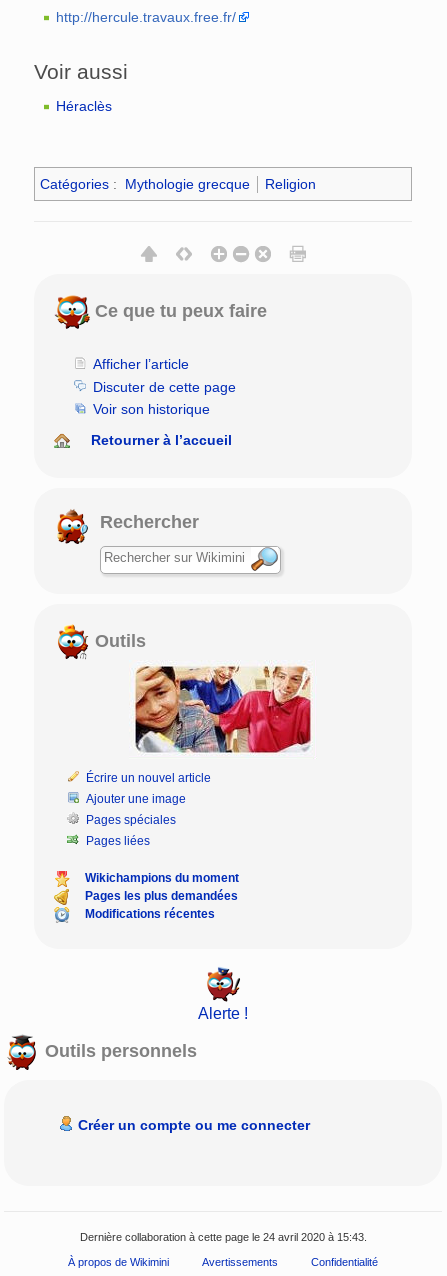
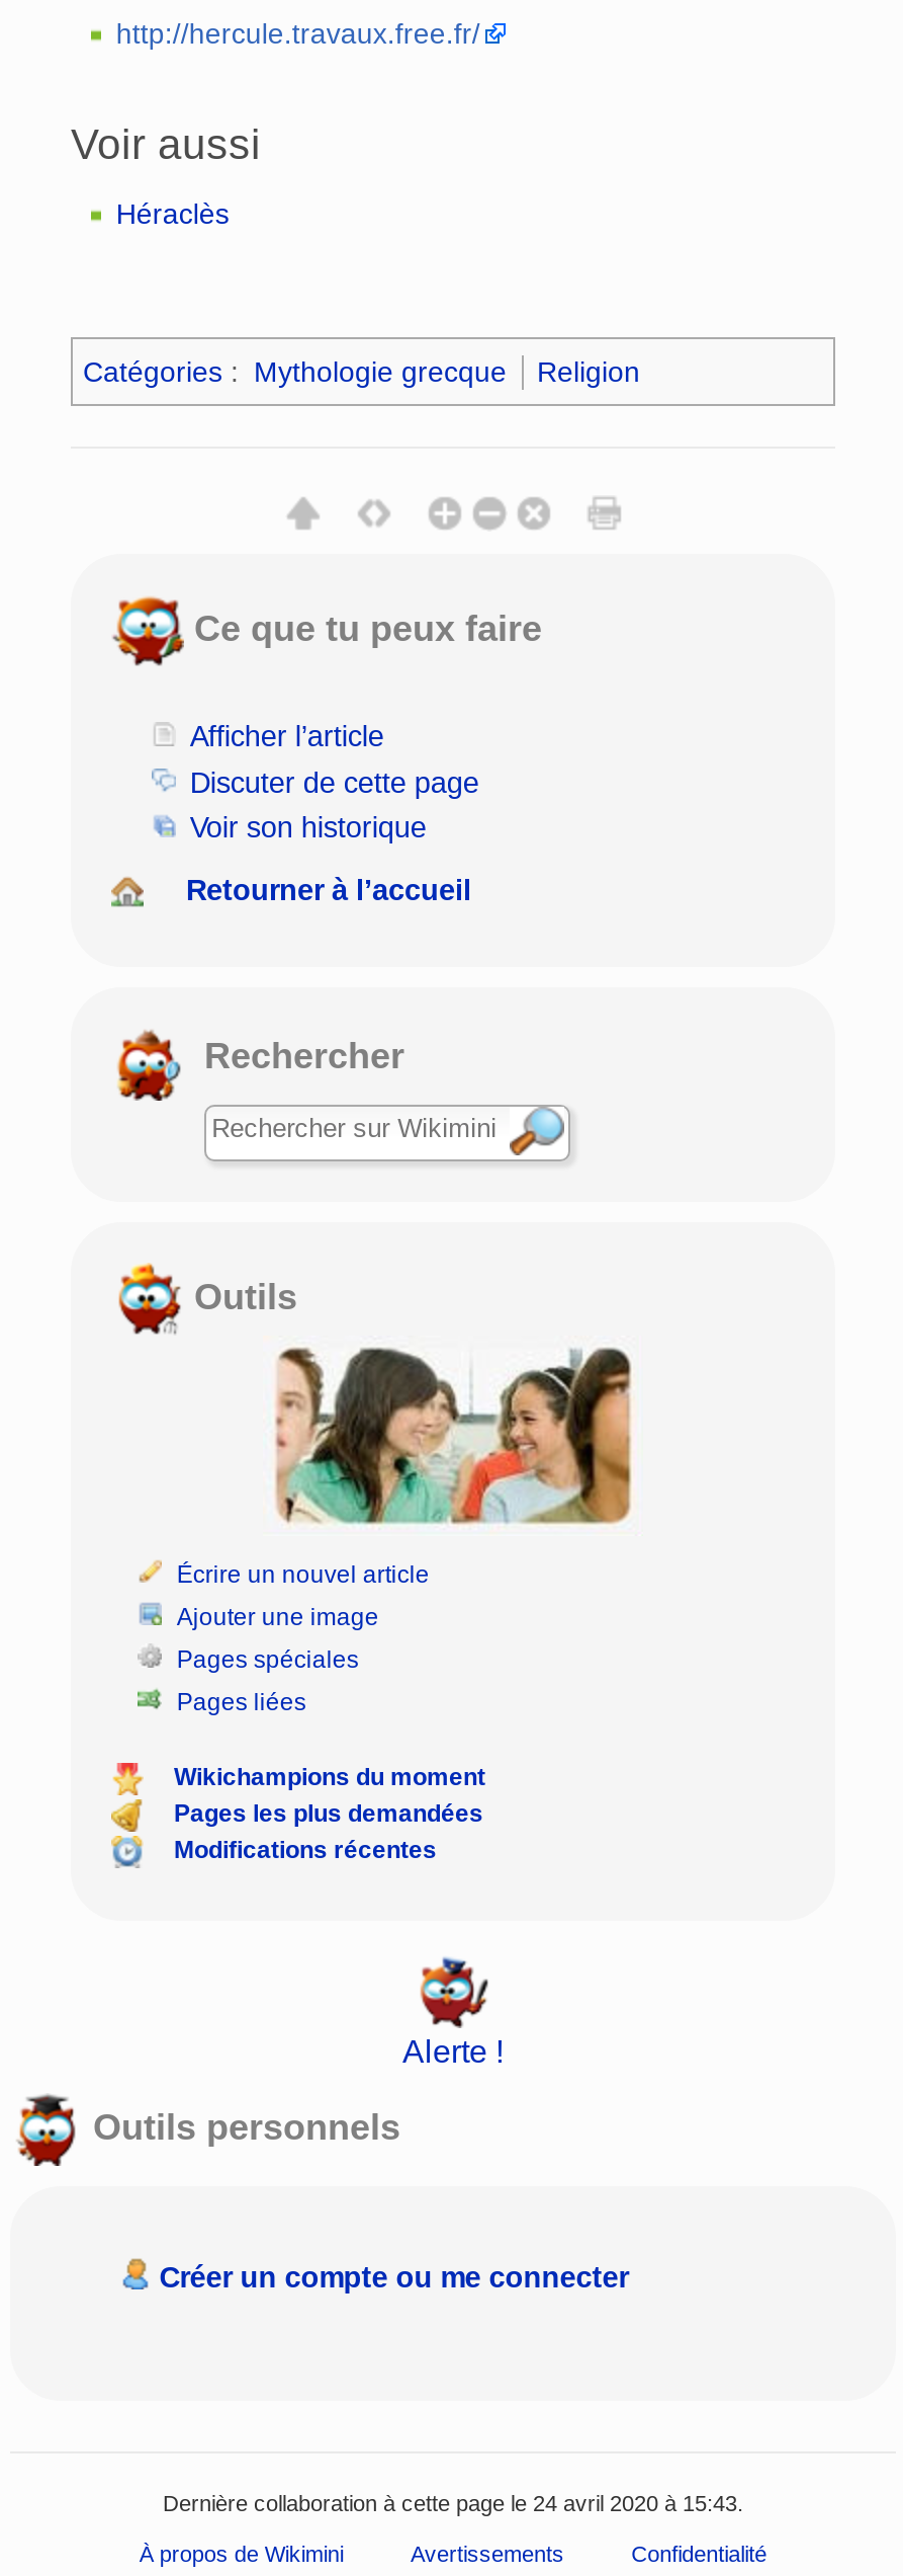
- [image]
+ [image]
